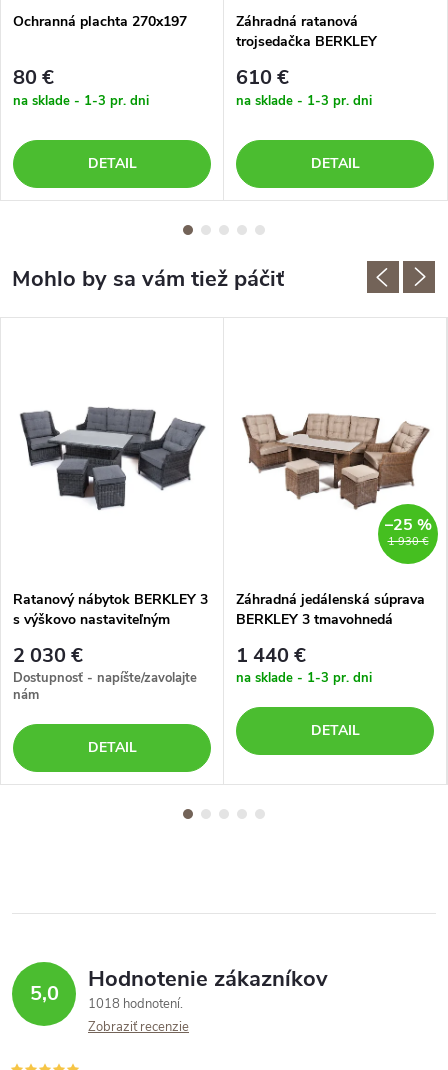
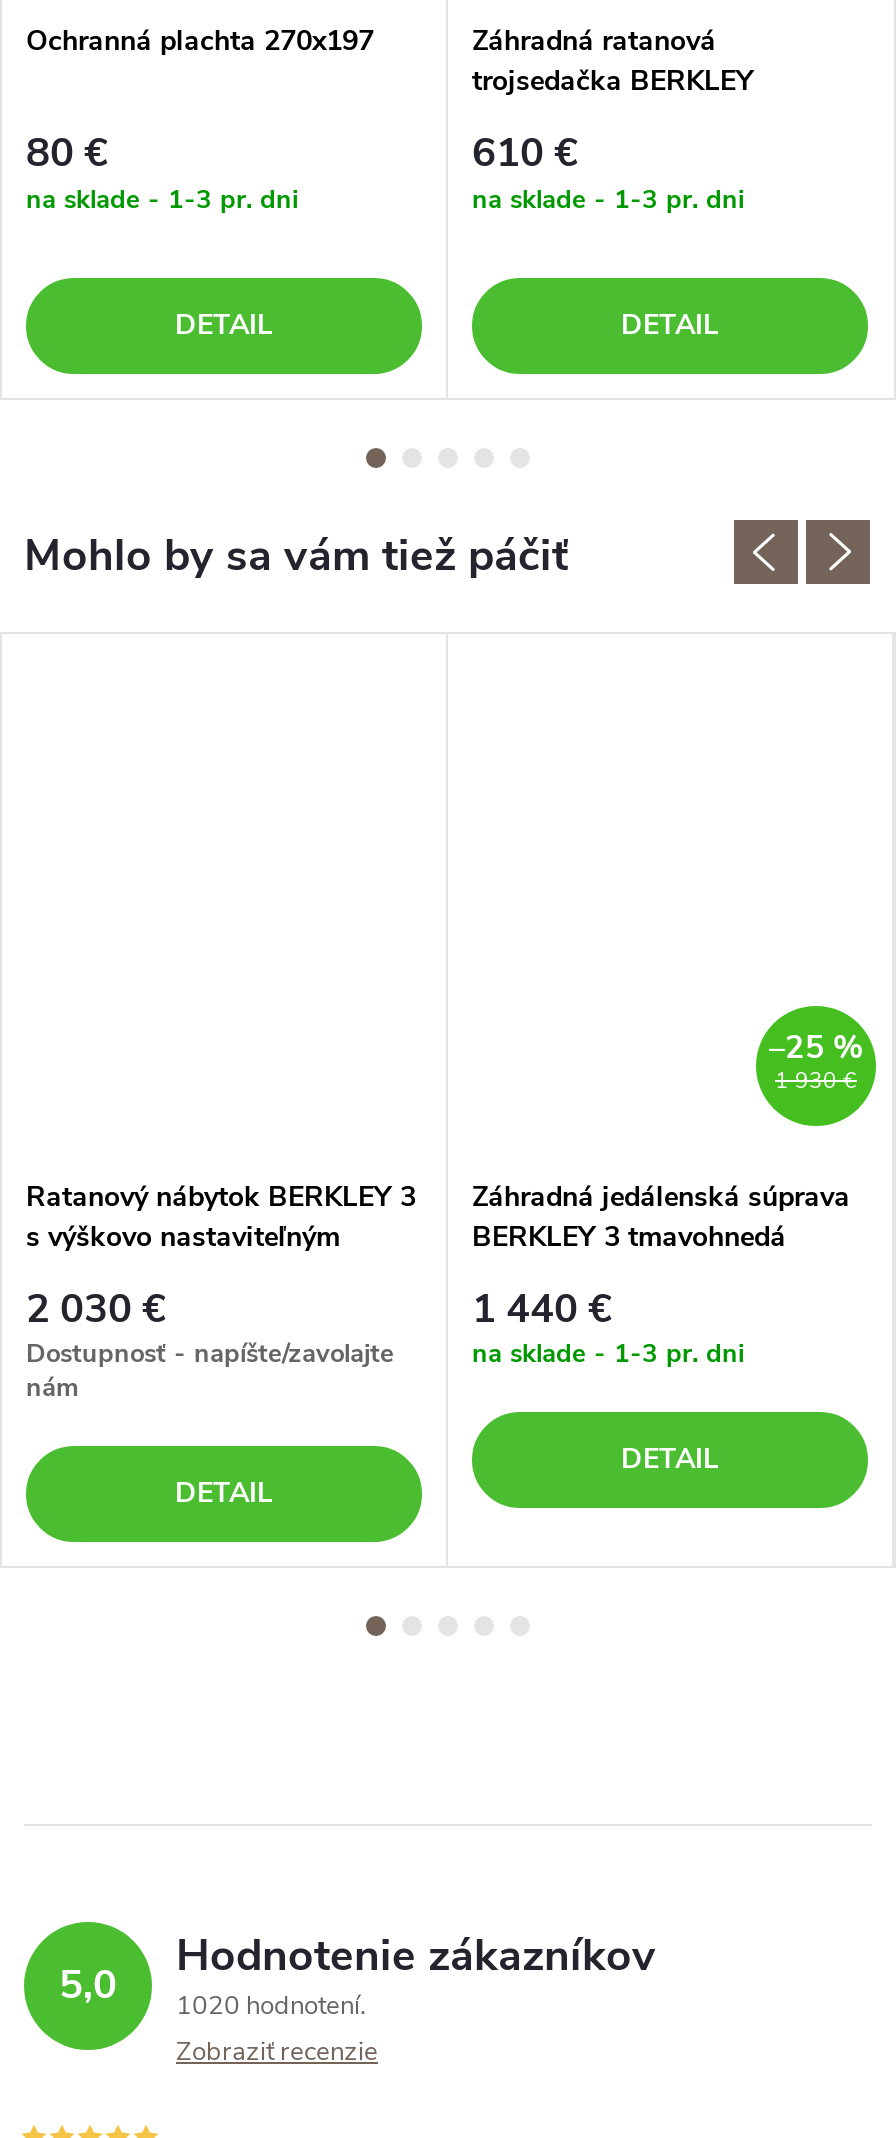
- [image]

- [image]

- 5,0 1018 hodnotení Hodnotenie zákazníkov
+ 5,0 1020 hodnotení Hodnotenie zákazníkov
